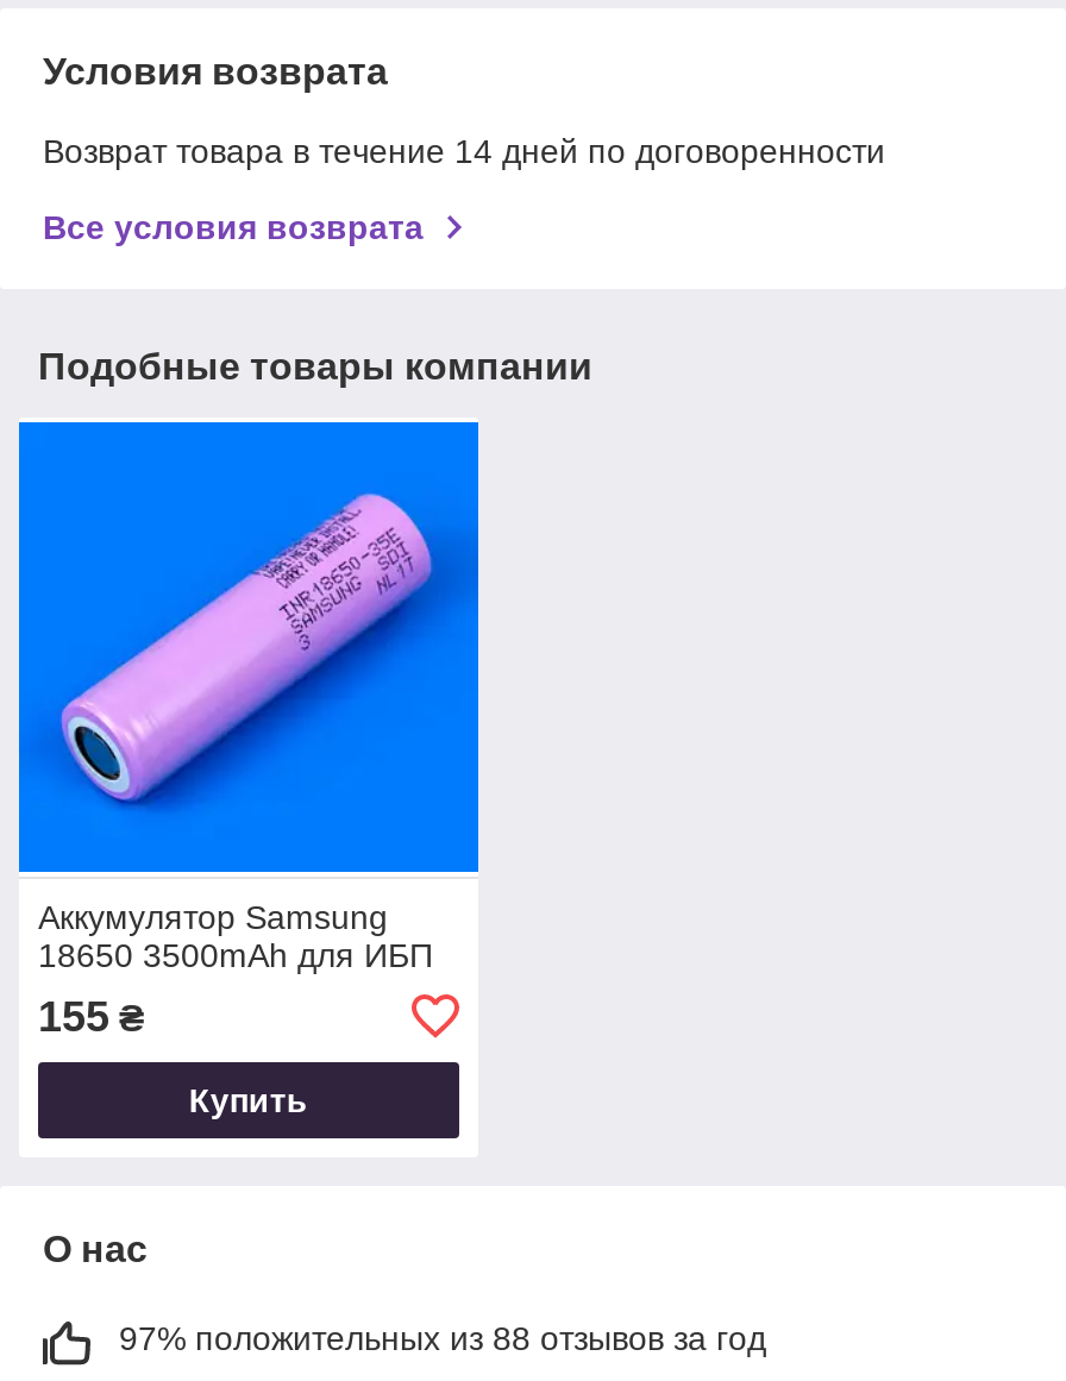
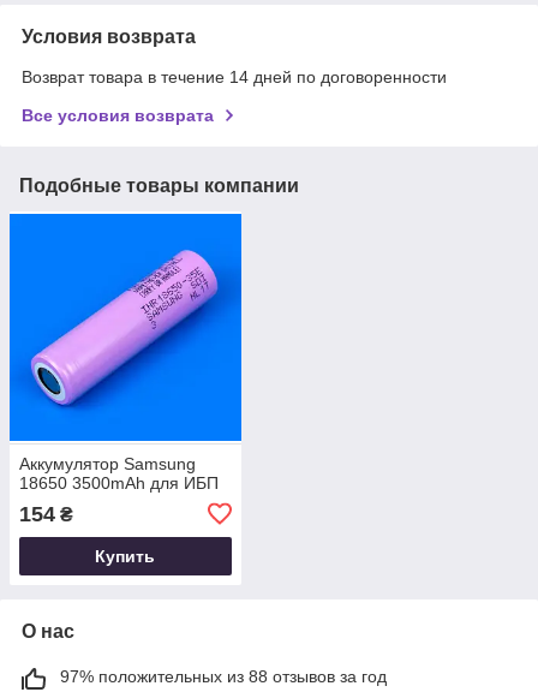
- 155 ₴
+ 154 ₴
